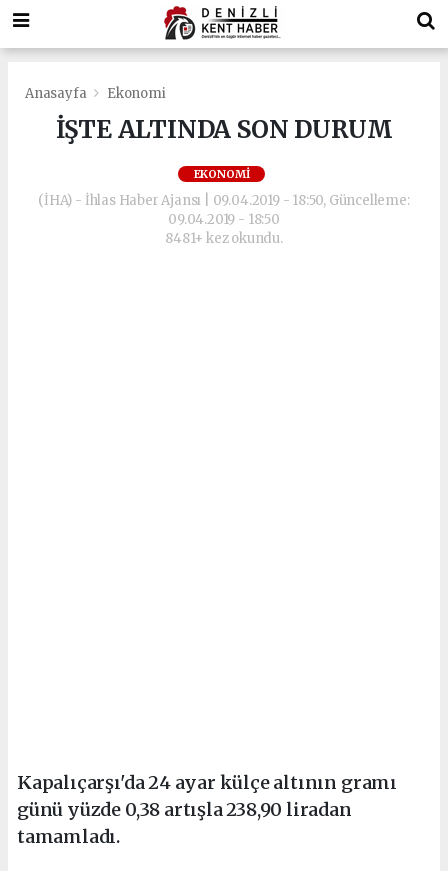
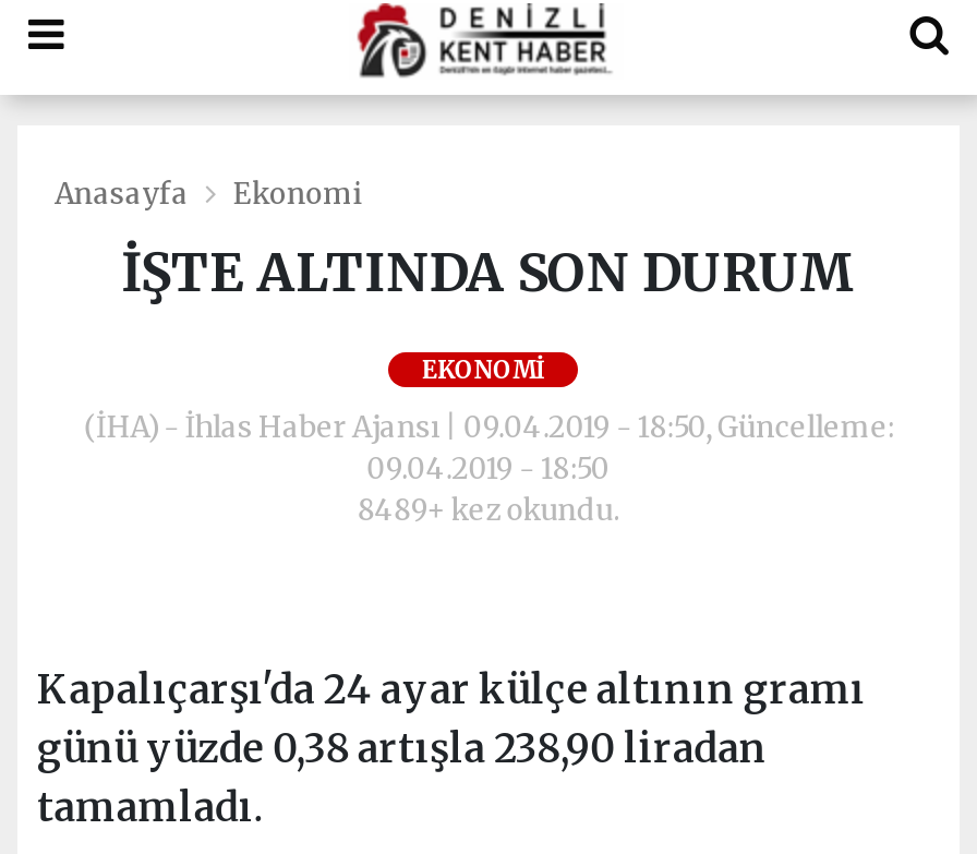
- 8481+ kez okundu.
+ 8489+ kez okundu.
